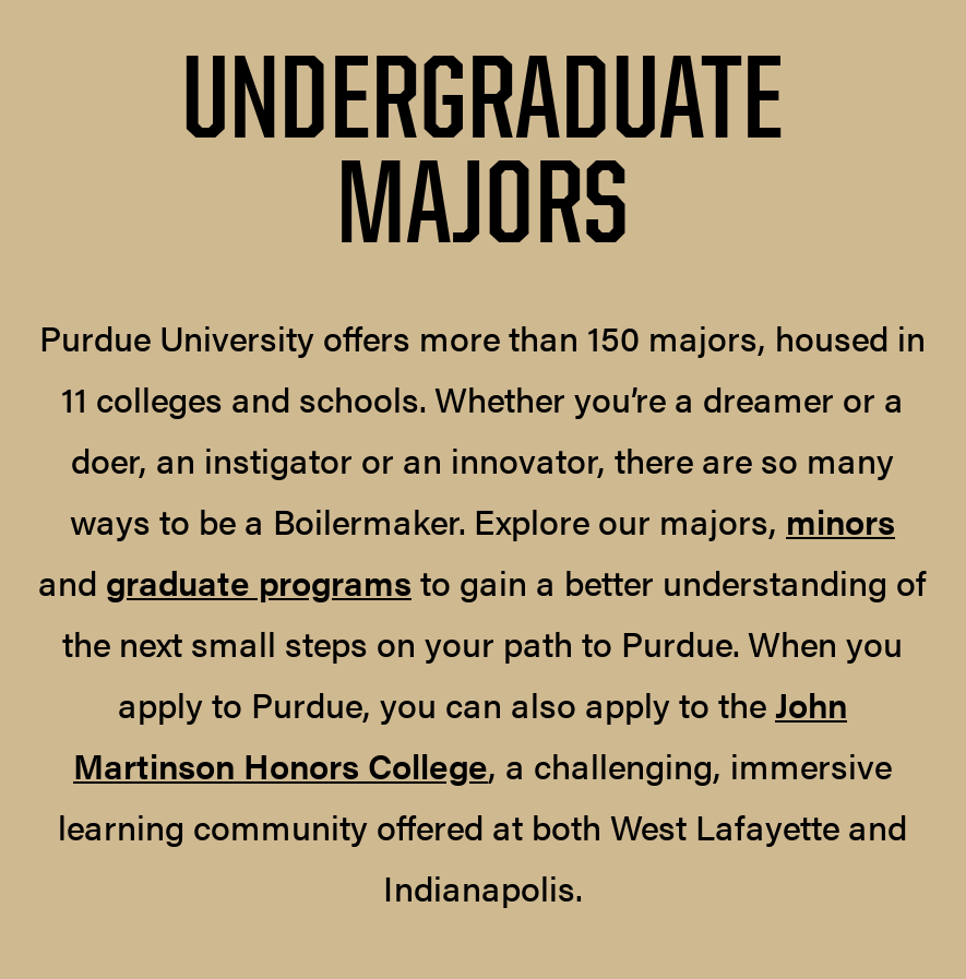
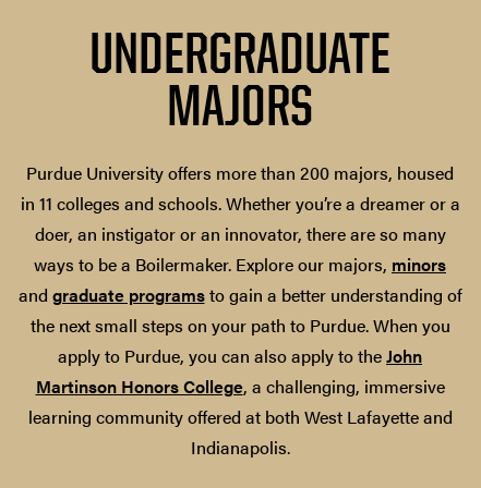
- Purdue University offers more than 150 majors, housed in
- 11 colleges and schools. Whether you’re a dreamer or a
+ Purdue University offers more than 200 majors, housed
+ in 11 colleges and schools. Whether you’re a dreamer or a
